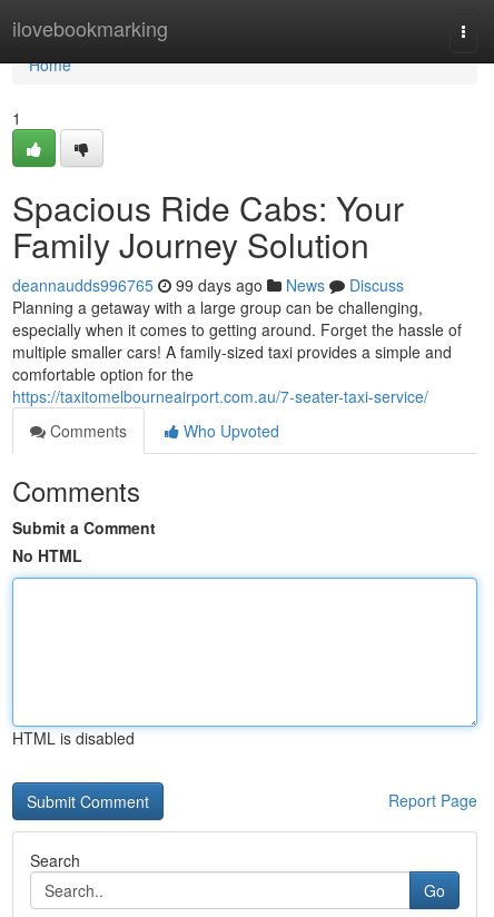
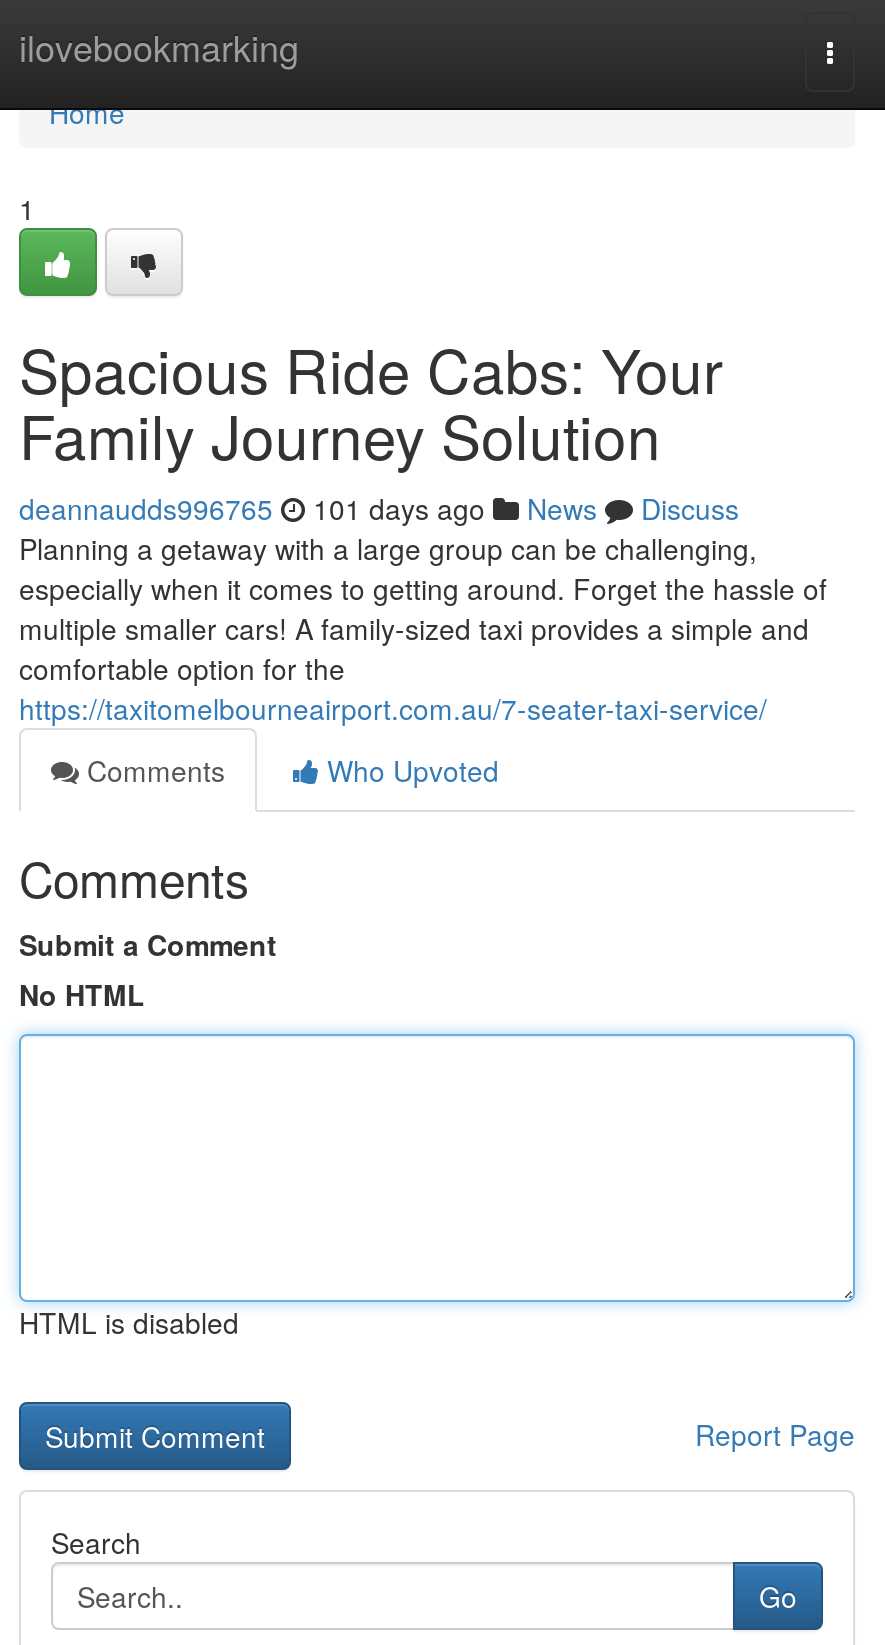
- deannaudds996765 99 days ago News Discuss
+ deannaudds996765 101 days ago News Discuss
